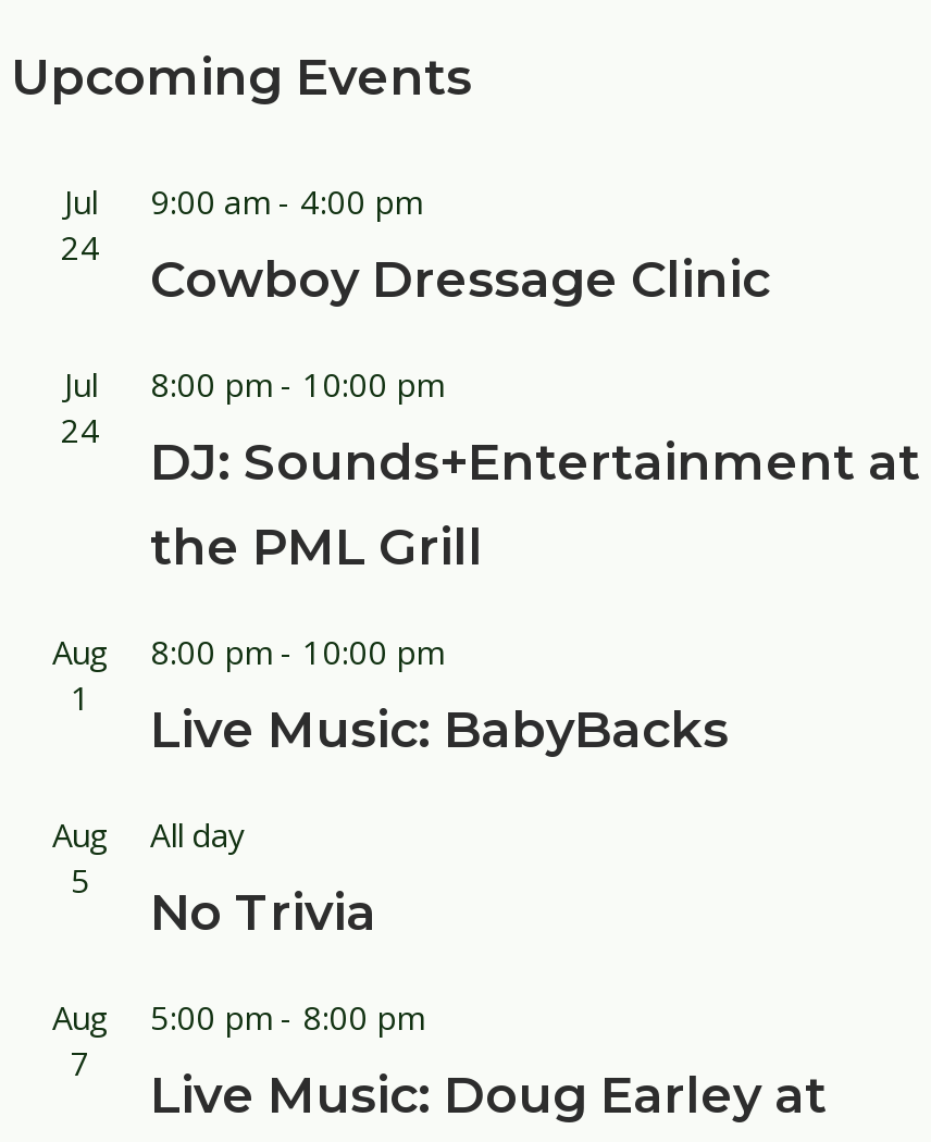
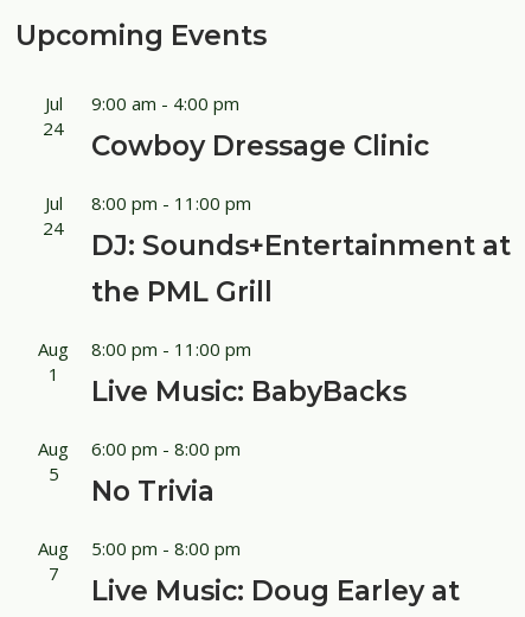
- Jul 8:00 pm - 10:00 pm
+ Jul 8:00 pm - 11:00 pm

- Aug 8:00 pm - 10:00 pm
+ Aug 8:00 pm - 11:00 pm

- All day
+ 6:00 pm - 8:00 pm
